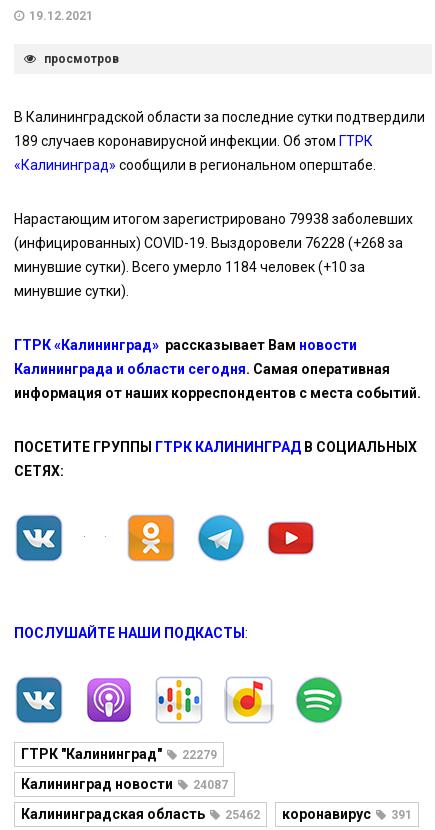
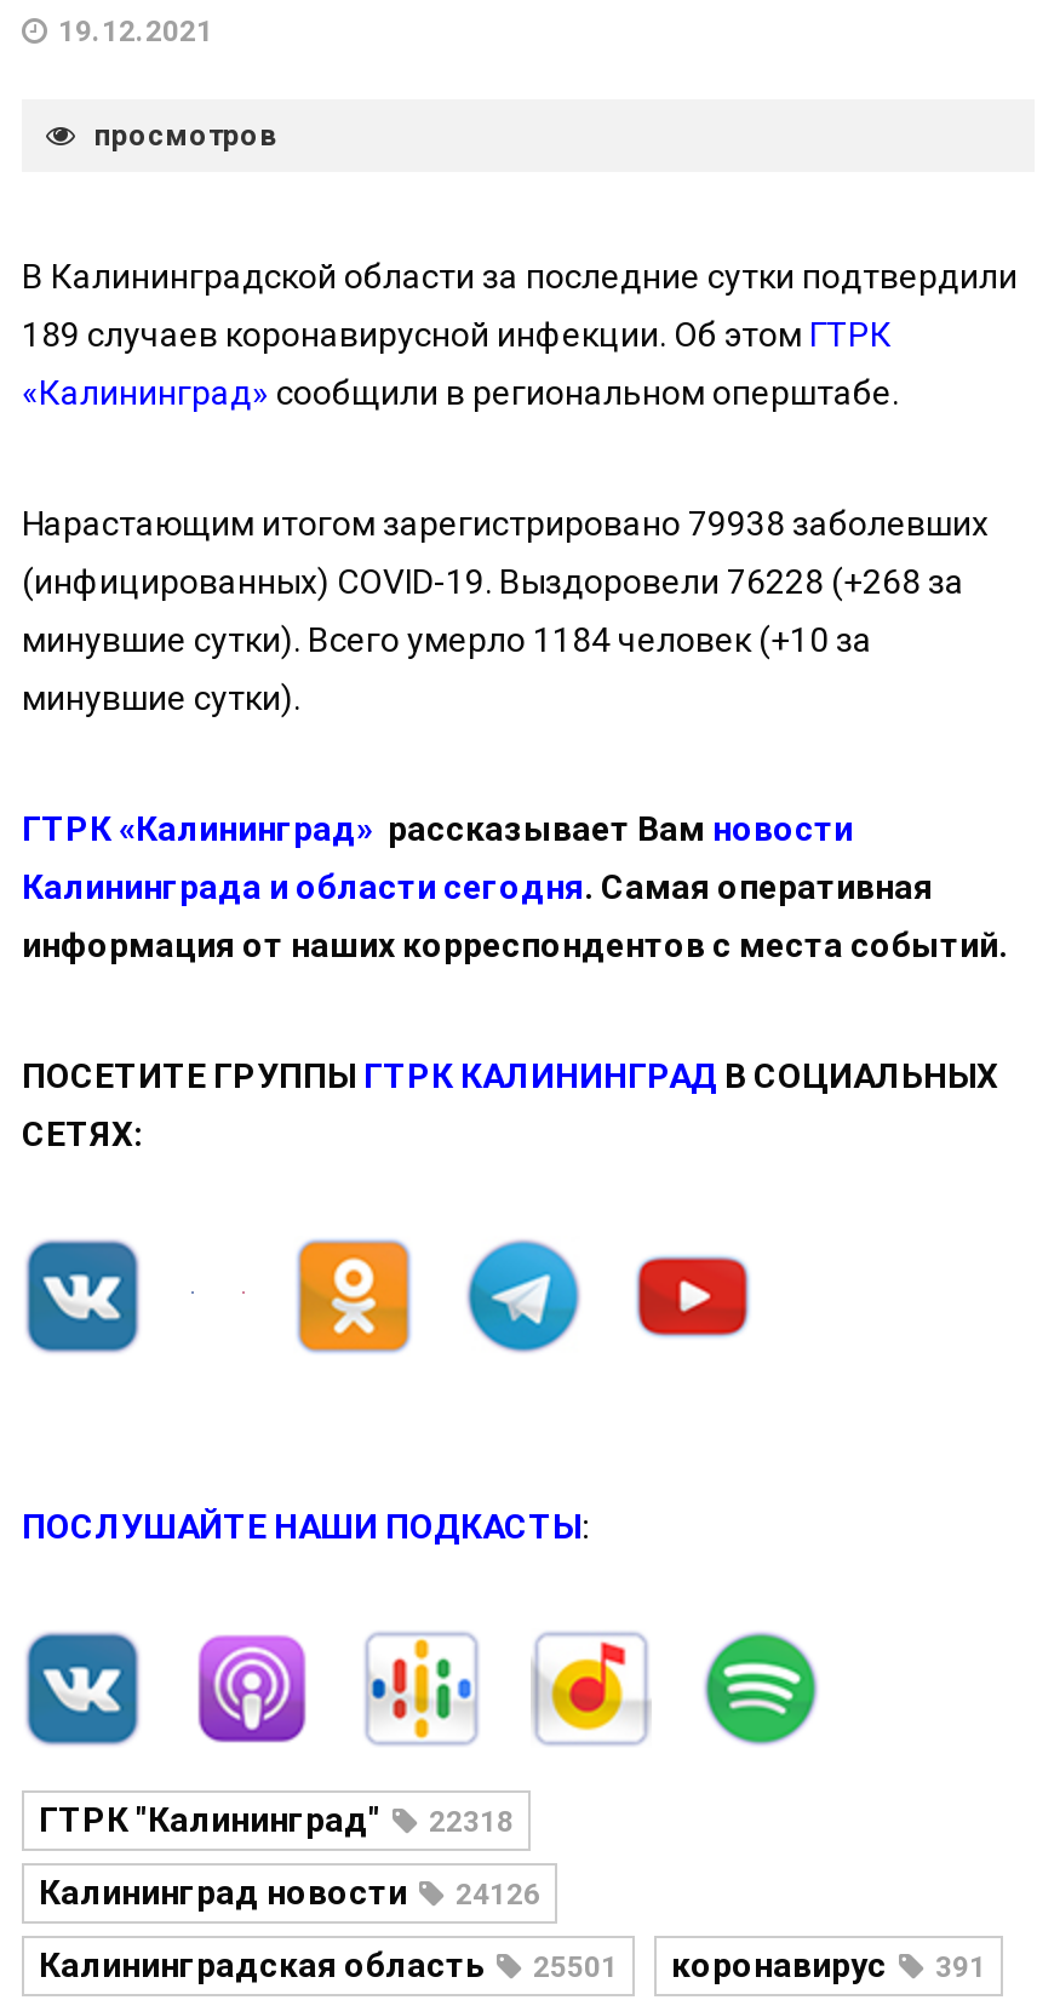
- ГТРК "Калининград" 22279
+ ГТРК "Калининград" 22318

- Калининград новости 24087
+ Калининград новости 24126

- Калининградская область 25462 коронавирус 391
+ Калининградская область 25501 коронавирус 391
